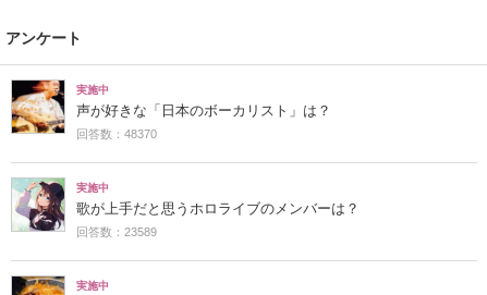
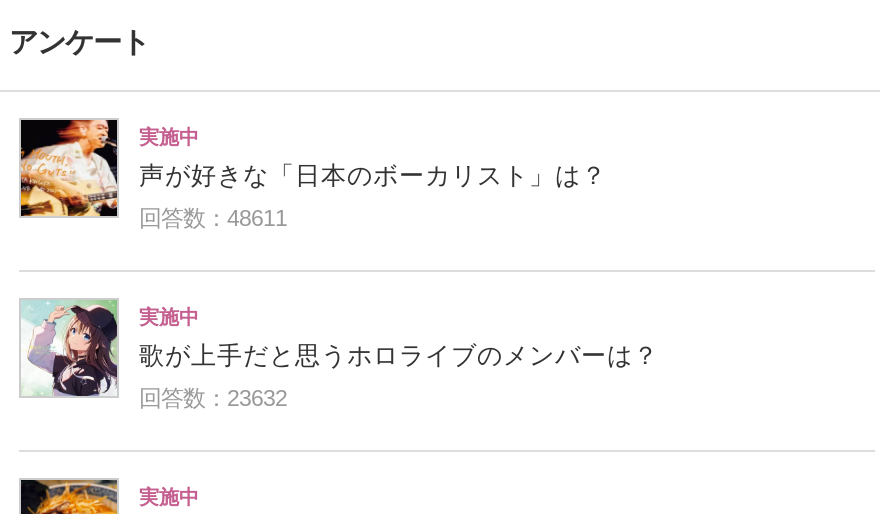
- 回答数：48370
+ 回答数：48611

- 回答数：23589
+ 回答数：23632
